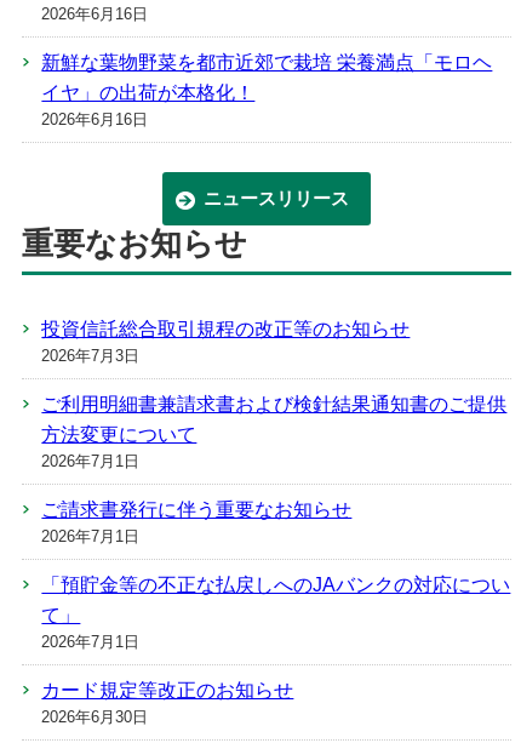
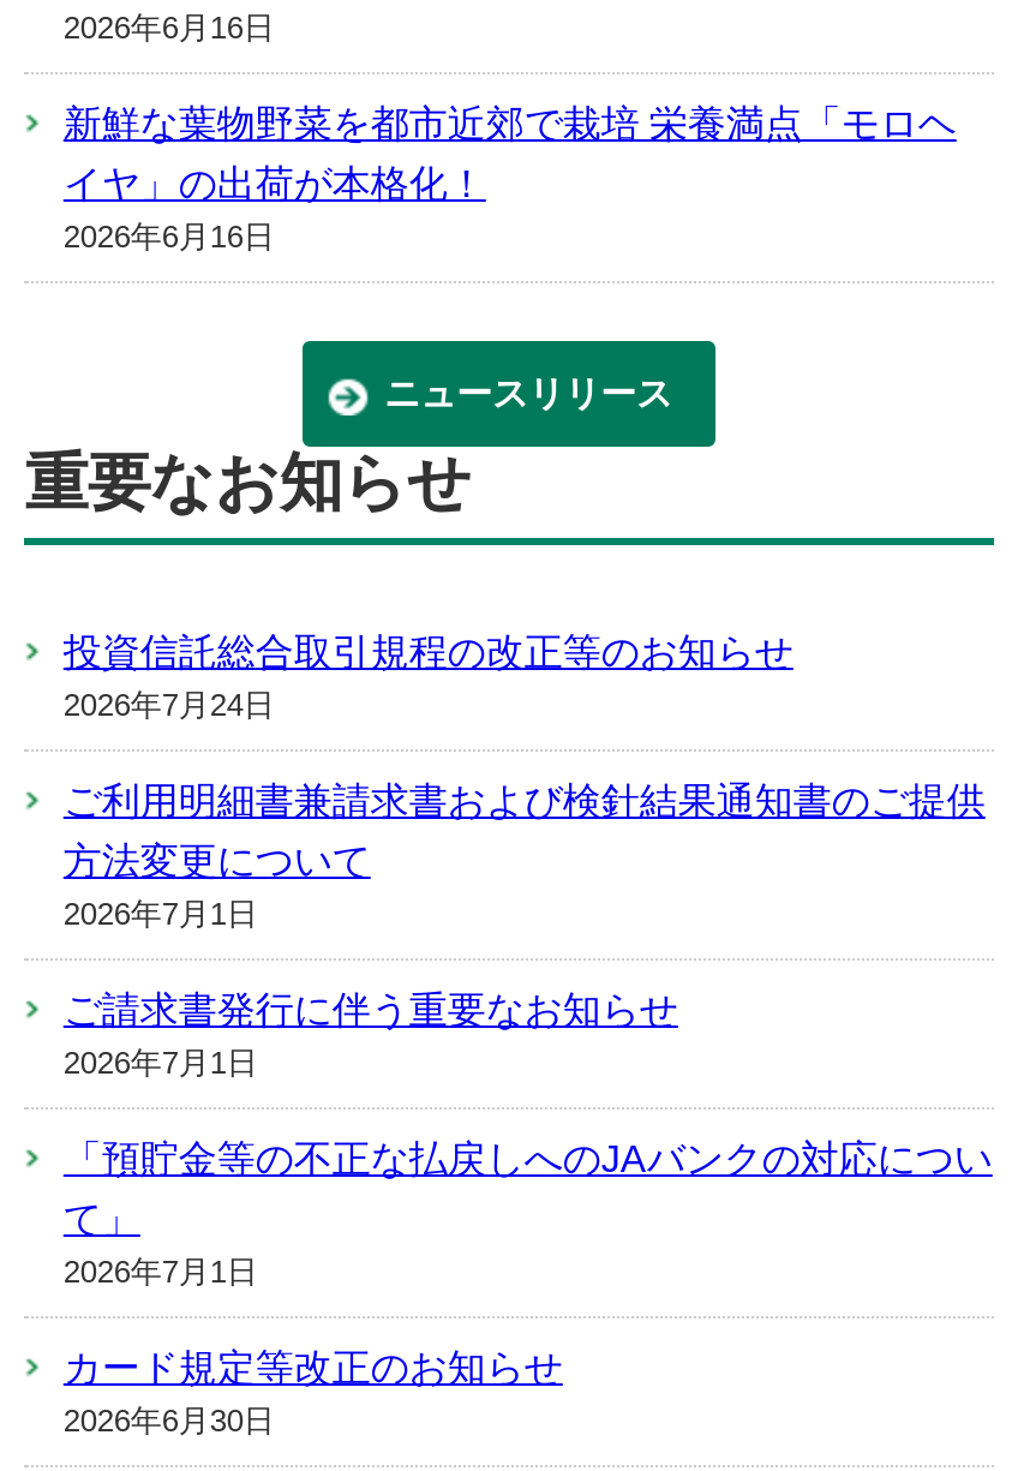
- 2026年7月3日
+ 2026年7月24日
